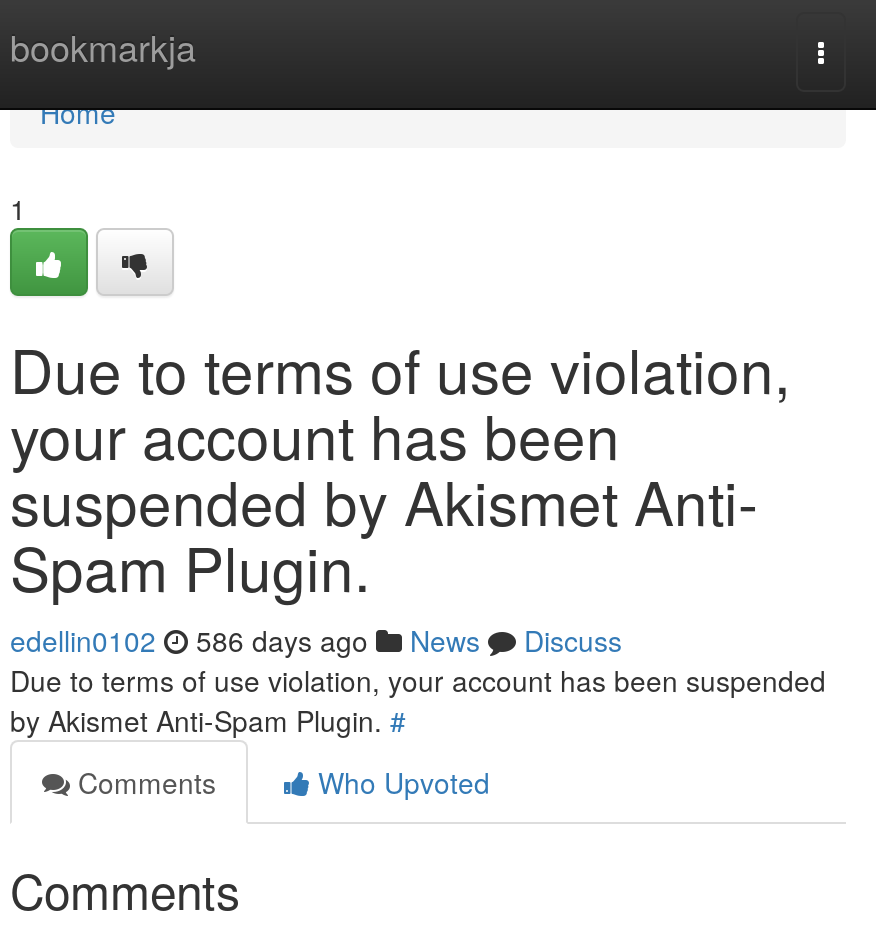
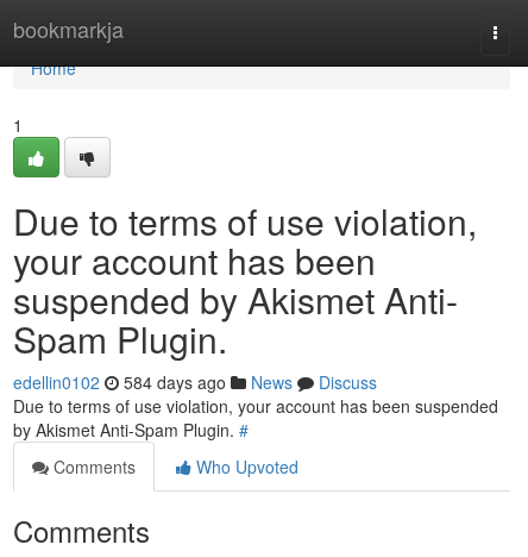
- edellin0102 586 days ago News Discuss
+ edellin0102 584 days ago News Discuss
